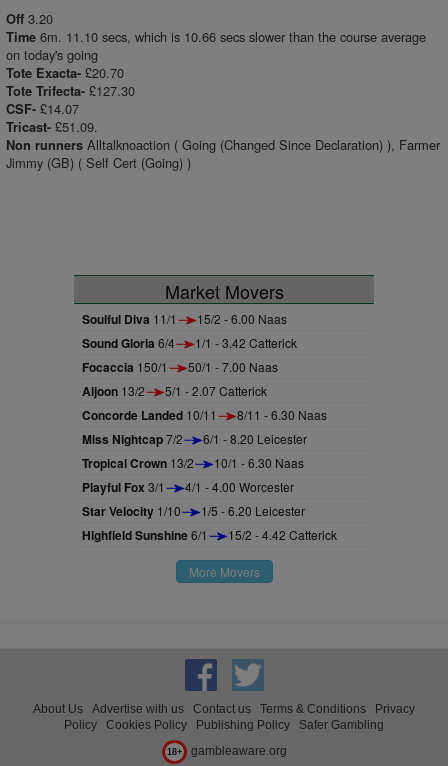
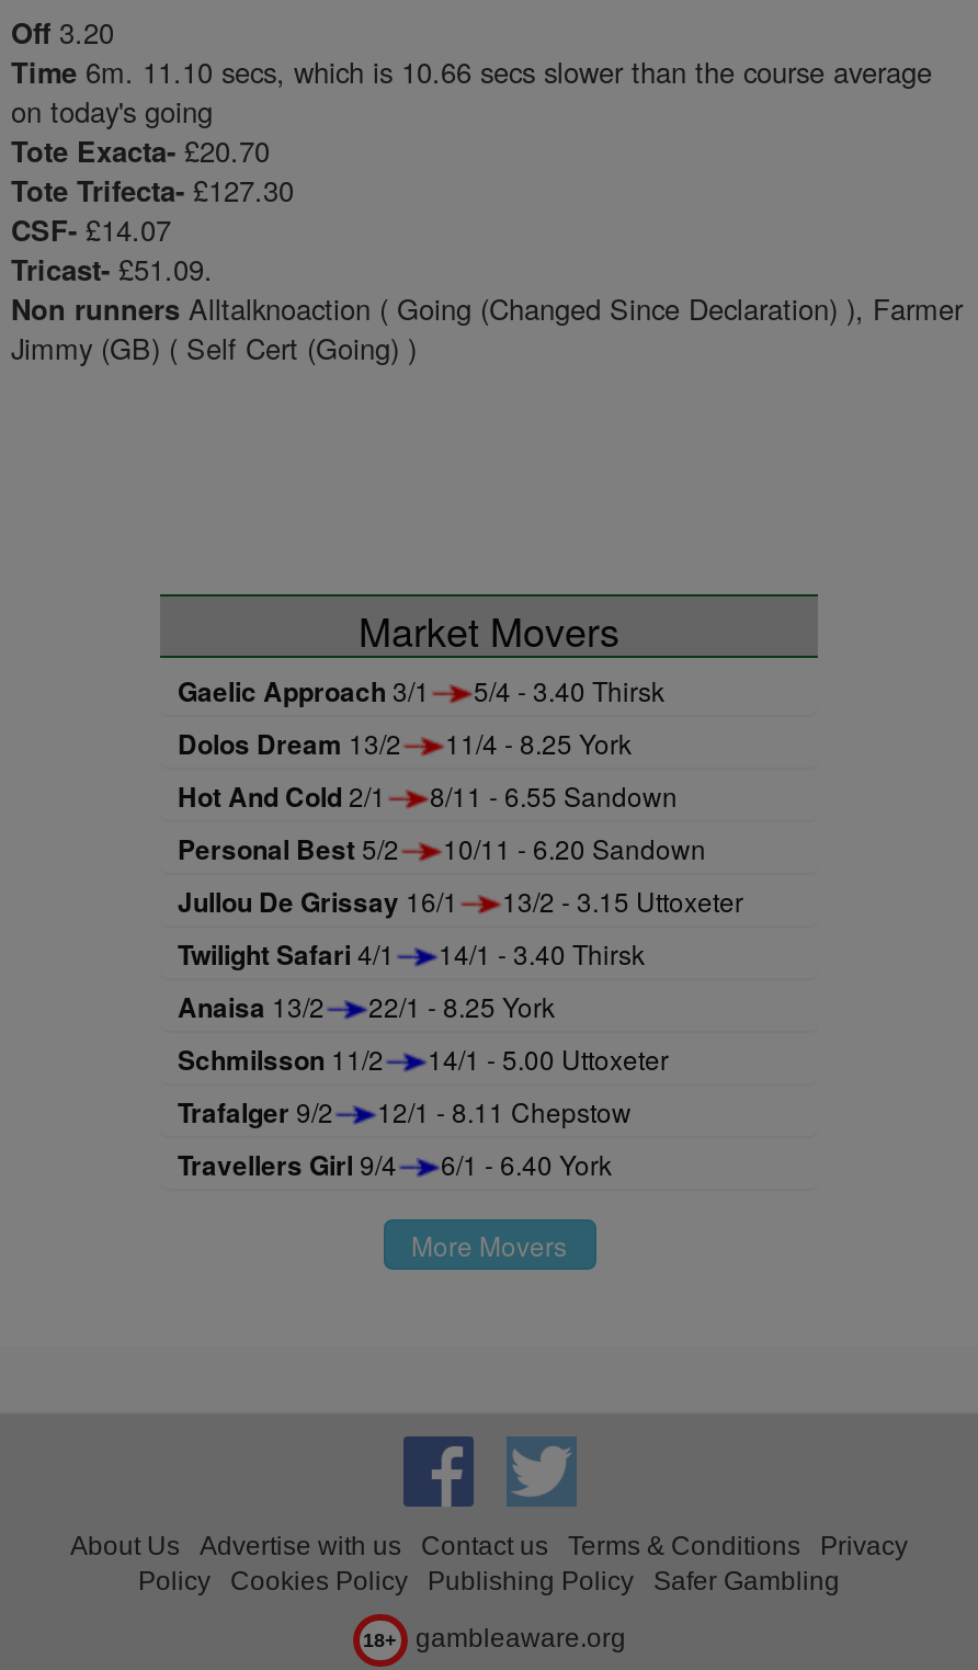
- Soulful Diva 11/1
- 15/2 - 6.00 Naas
- Sound Gloria 6/4
- 1/1 - 3.42 Catterick
- Focaccia 150/1
- 50/1 - 7.00 Naas
- Aljoon 13/2
- 5/1 - 2.07 Catterick
- Concorde Landed 10/11
- 8/11 - 6.30 Naas
- Miss Nightcap 7/2
- 6/1 - 8.20 Leicester
- Tropical Crown 13/2
- 10/1 - 6.30 Naas
- Playful Fox 3/1
- 4/1 - 4.00 Worcester
- Star Velocity 1/10
- 1/5 - 6.20 Leicester
- Highfield Sunshine 6/1
- 15/2 - 4.42 Catterick
+ Gaelic Approach 3/1
+ 5/4 - 3.40 Thirsk
+ Dolos Dream 13/2
+ 11/4 - 8.25 York
+ Hot And Cold 2/1
+ 8/11 - 6.55 Sandown
+ Personal Best 5/2
+ 10/11 - 6.20 Sandown
+ Jullou De Grissay 16/1
+ 13/2 - 3.15 Uttoxeter
+ Twilight Safari 4/1
+ 14/1 - 3.40 Thirsk
+ Anaisa 13/2
+ 22/1 - 8.25 York
+ Schmilsson 11/2
+ 14/1 - 5.00 Uttoxeter
+ Trafalger 9/2
+ 12/1 - 8.11 Chepstow
+ Travellers Girl 9/4
+ 6/1 - 6.40 York
